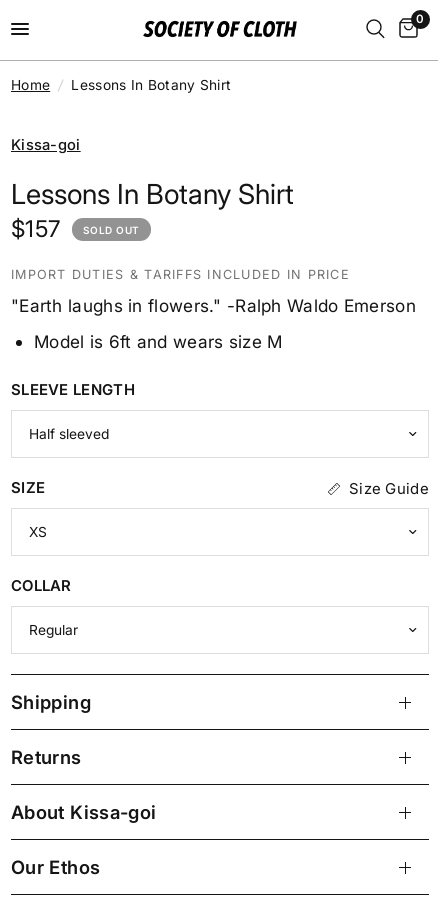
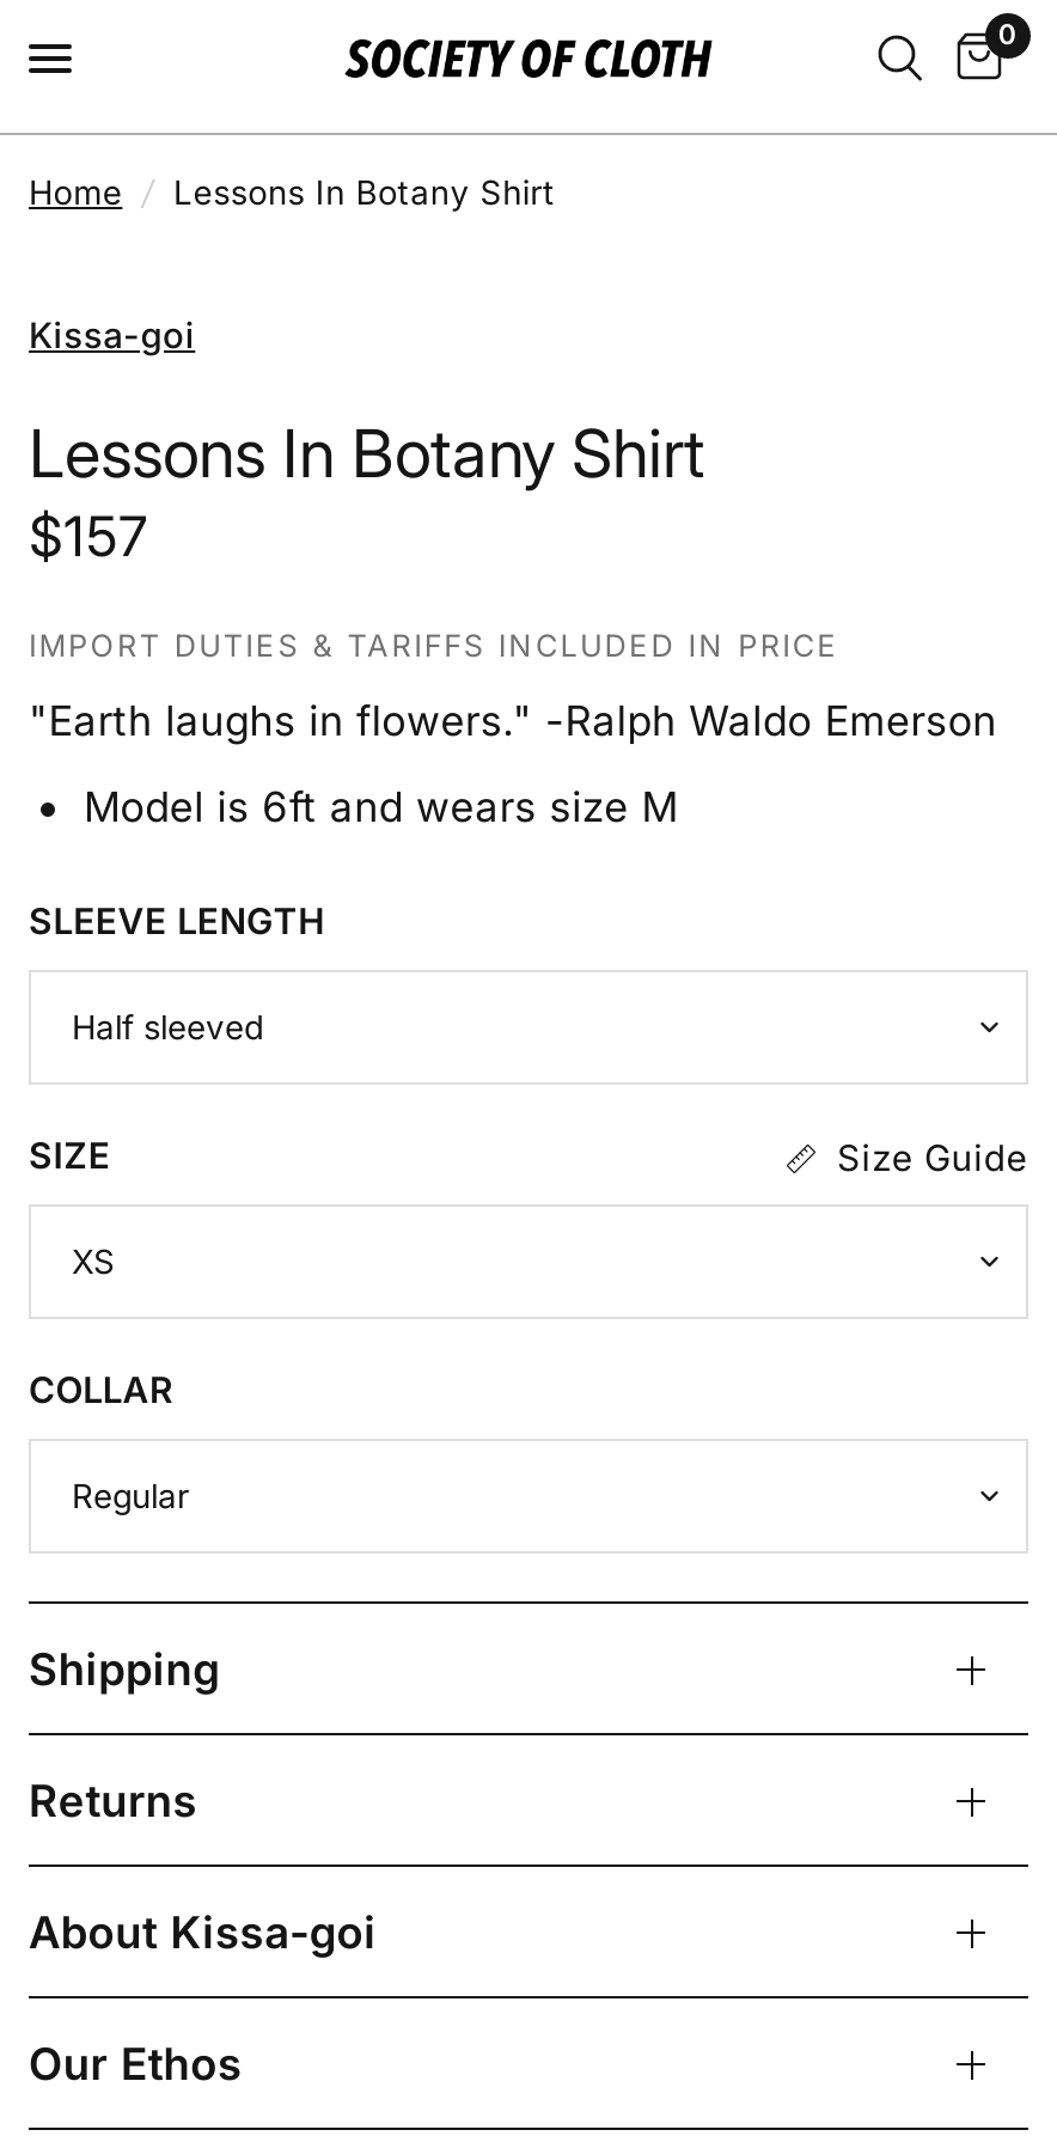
- SOLD OUT
